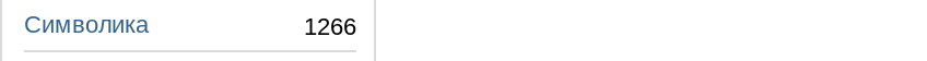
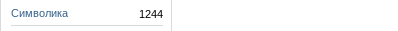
- 1266
+ 1244
